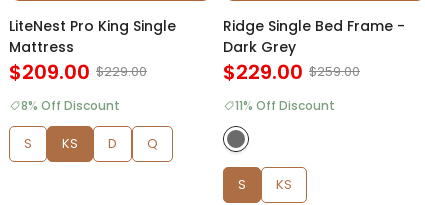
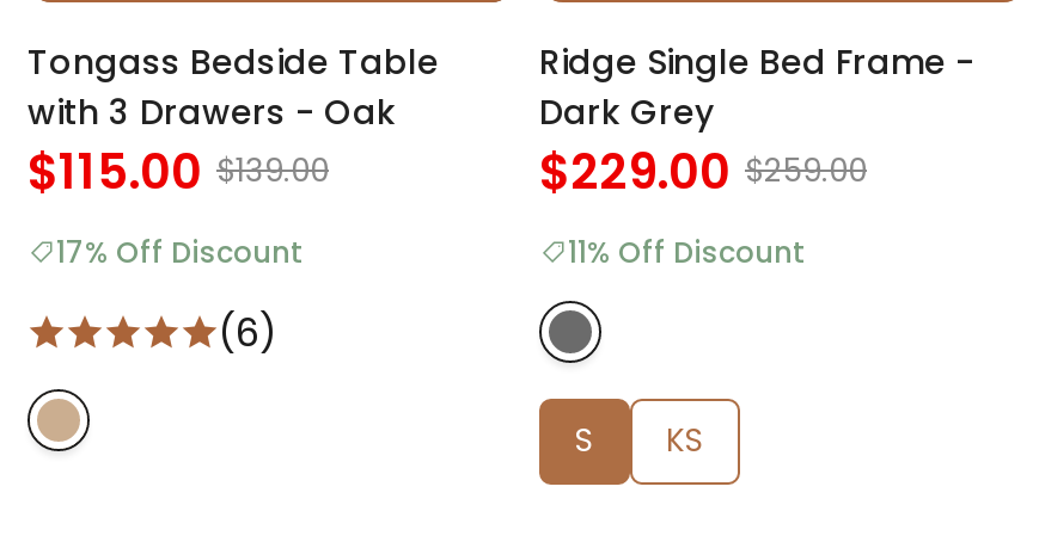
- LiteNest Pro King Single
- Mattress
- $229.00
- $209.00
- 8% Off Discount
+ Tongass Bedside Table
+ with 3 Drawers - Oak
+ $139.00
+ $115.00
+ 17% Off Discount

- S
- KS
- D
- Q
+ (6)
